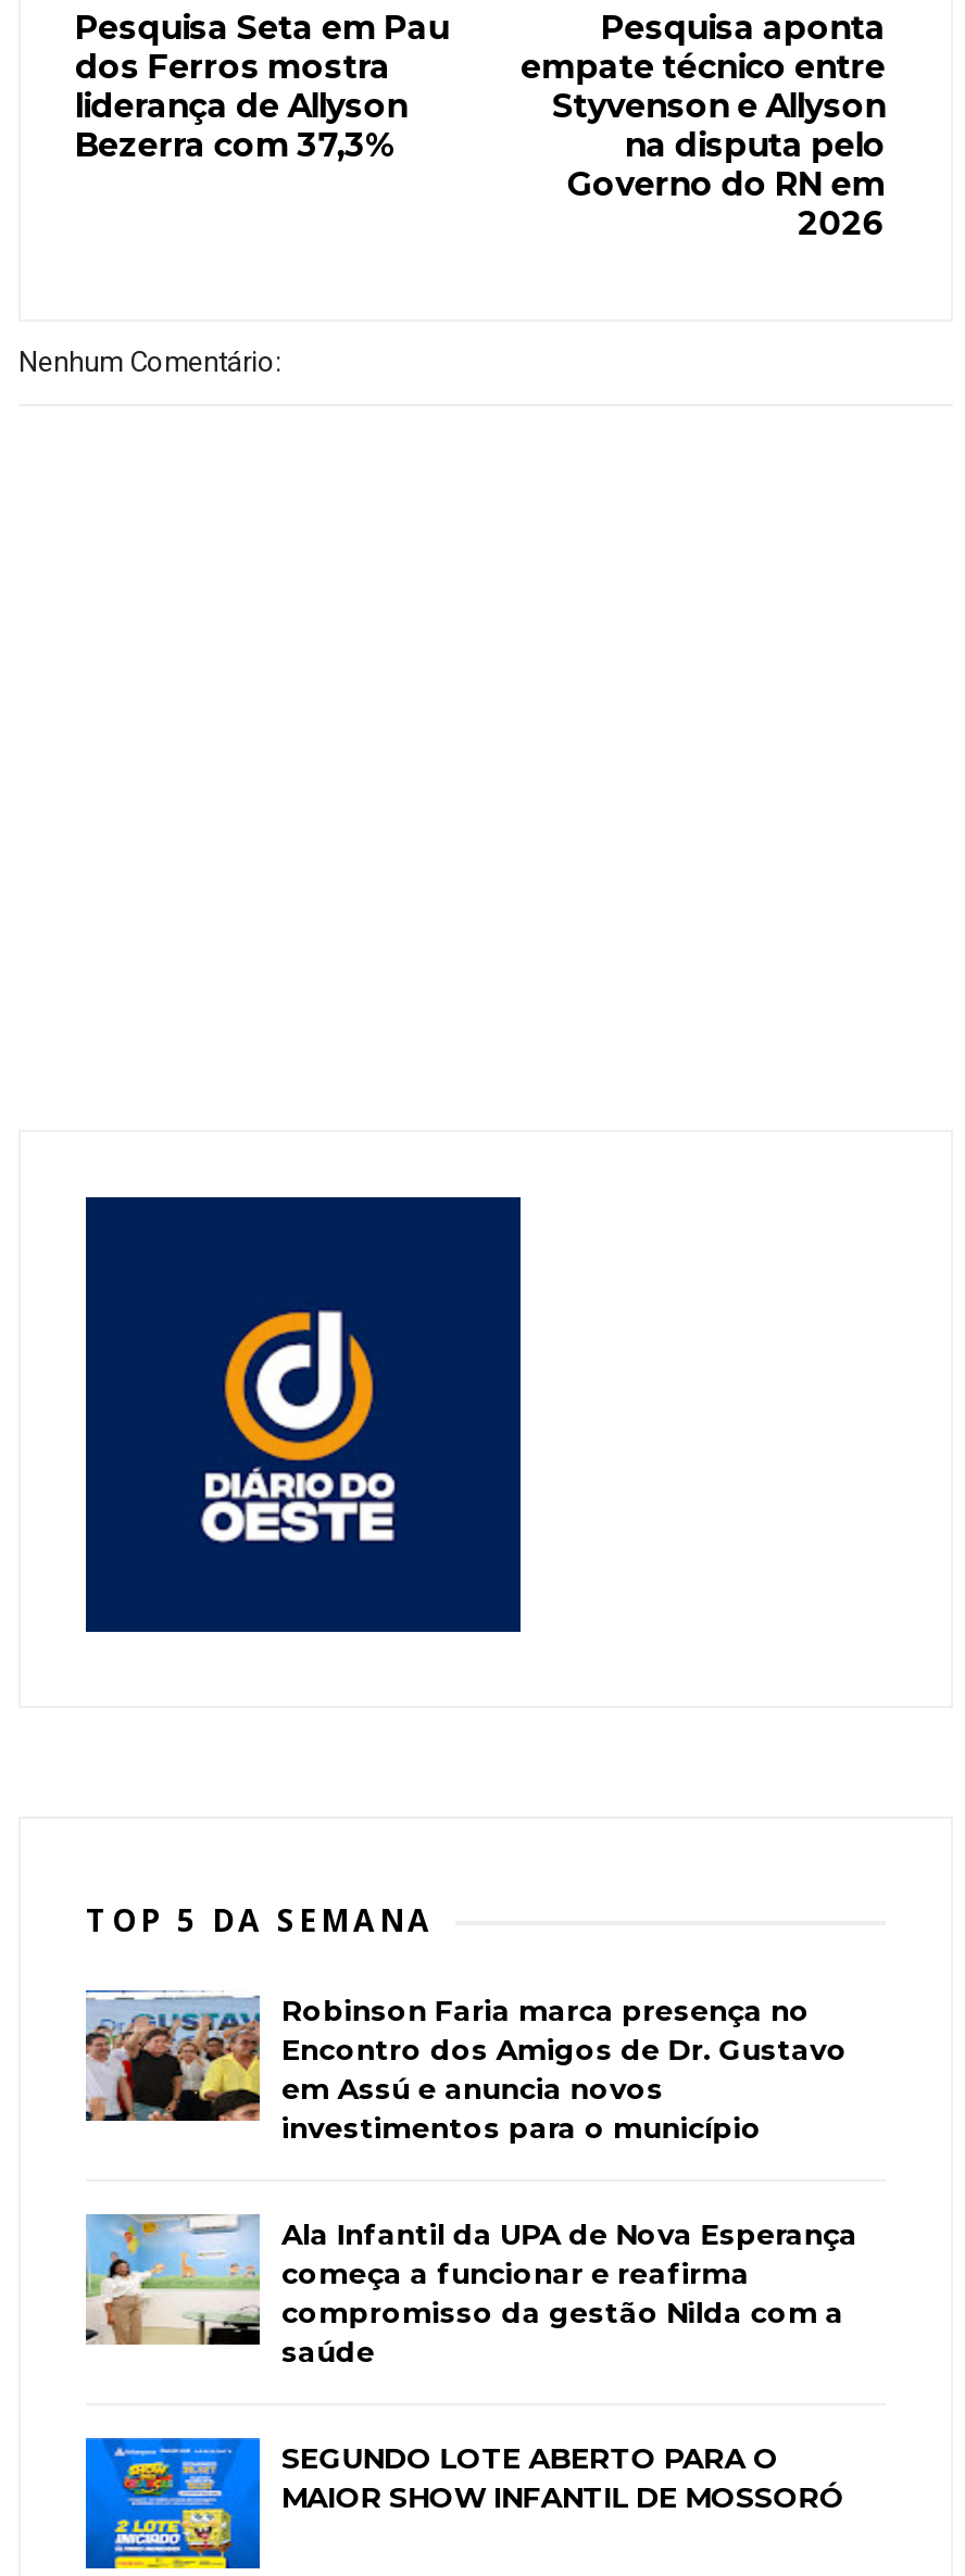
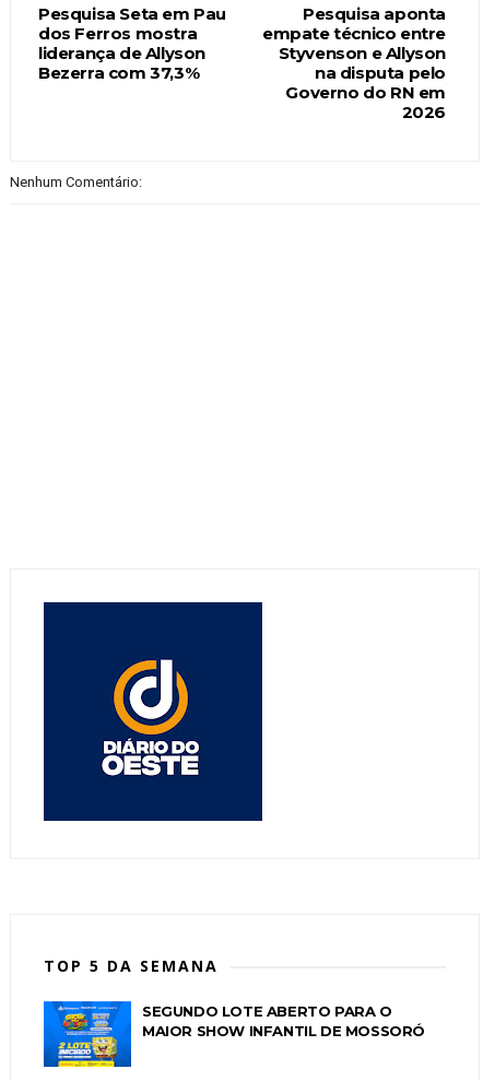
- [image]
- Robinson Faria marca presença no
- Encontro dos Amigos de Dr. Gustavo
- em Assú e anuncia novos
- investimentos para o município
- Ala Infantil da UPA de Nova Esperança
- começa a funcionar e reafirma
- compromisso da gestão Nilda com a
- saúde

- [image]
